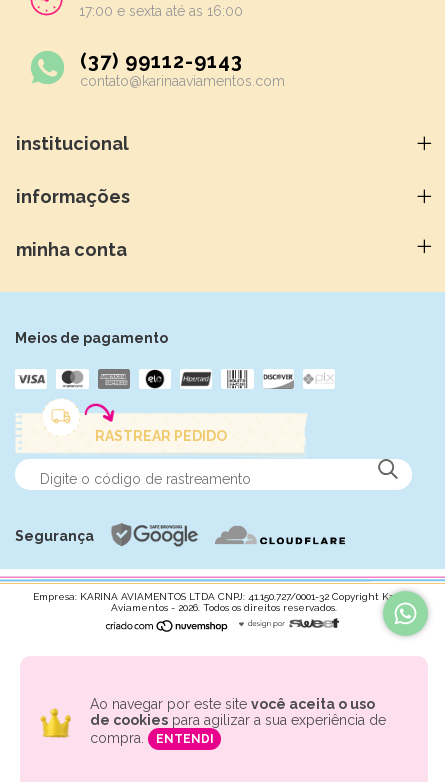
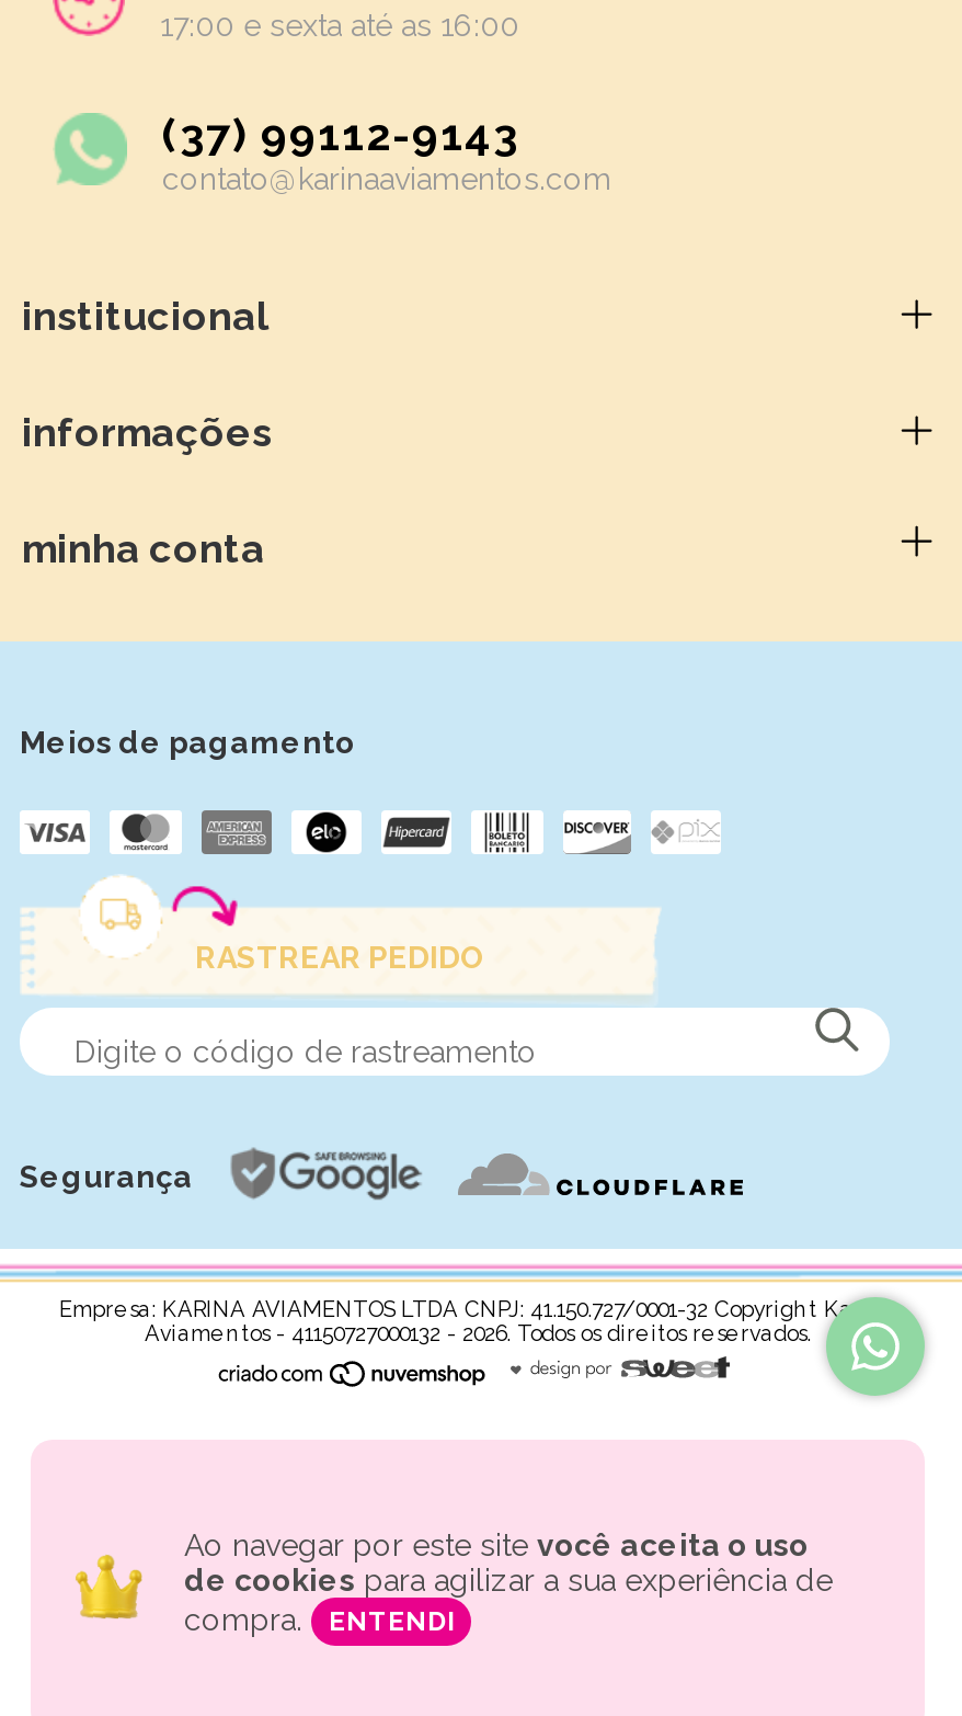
- Aviamentos - 2026. Todos os direitos reservados.
+ Aviamentos - 41150727000132 - 2026. Todos os direitos reservados.
